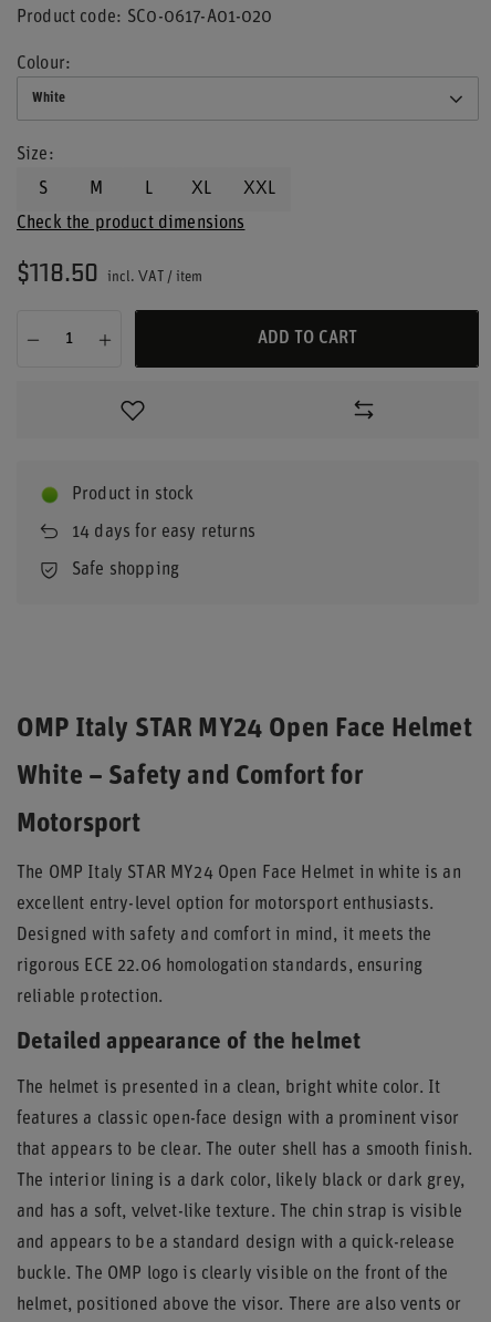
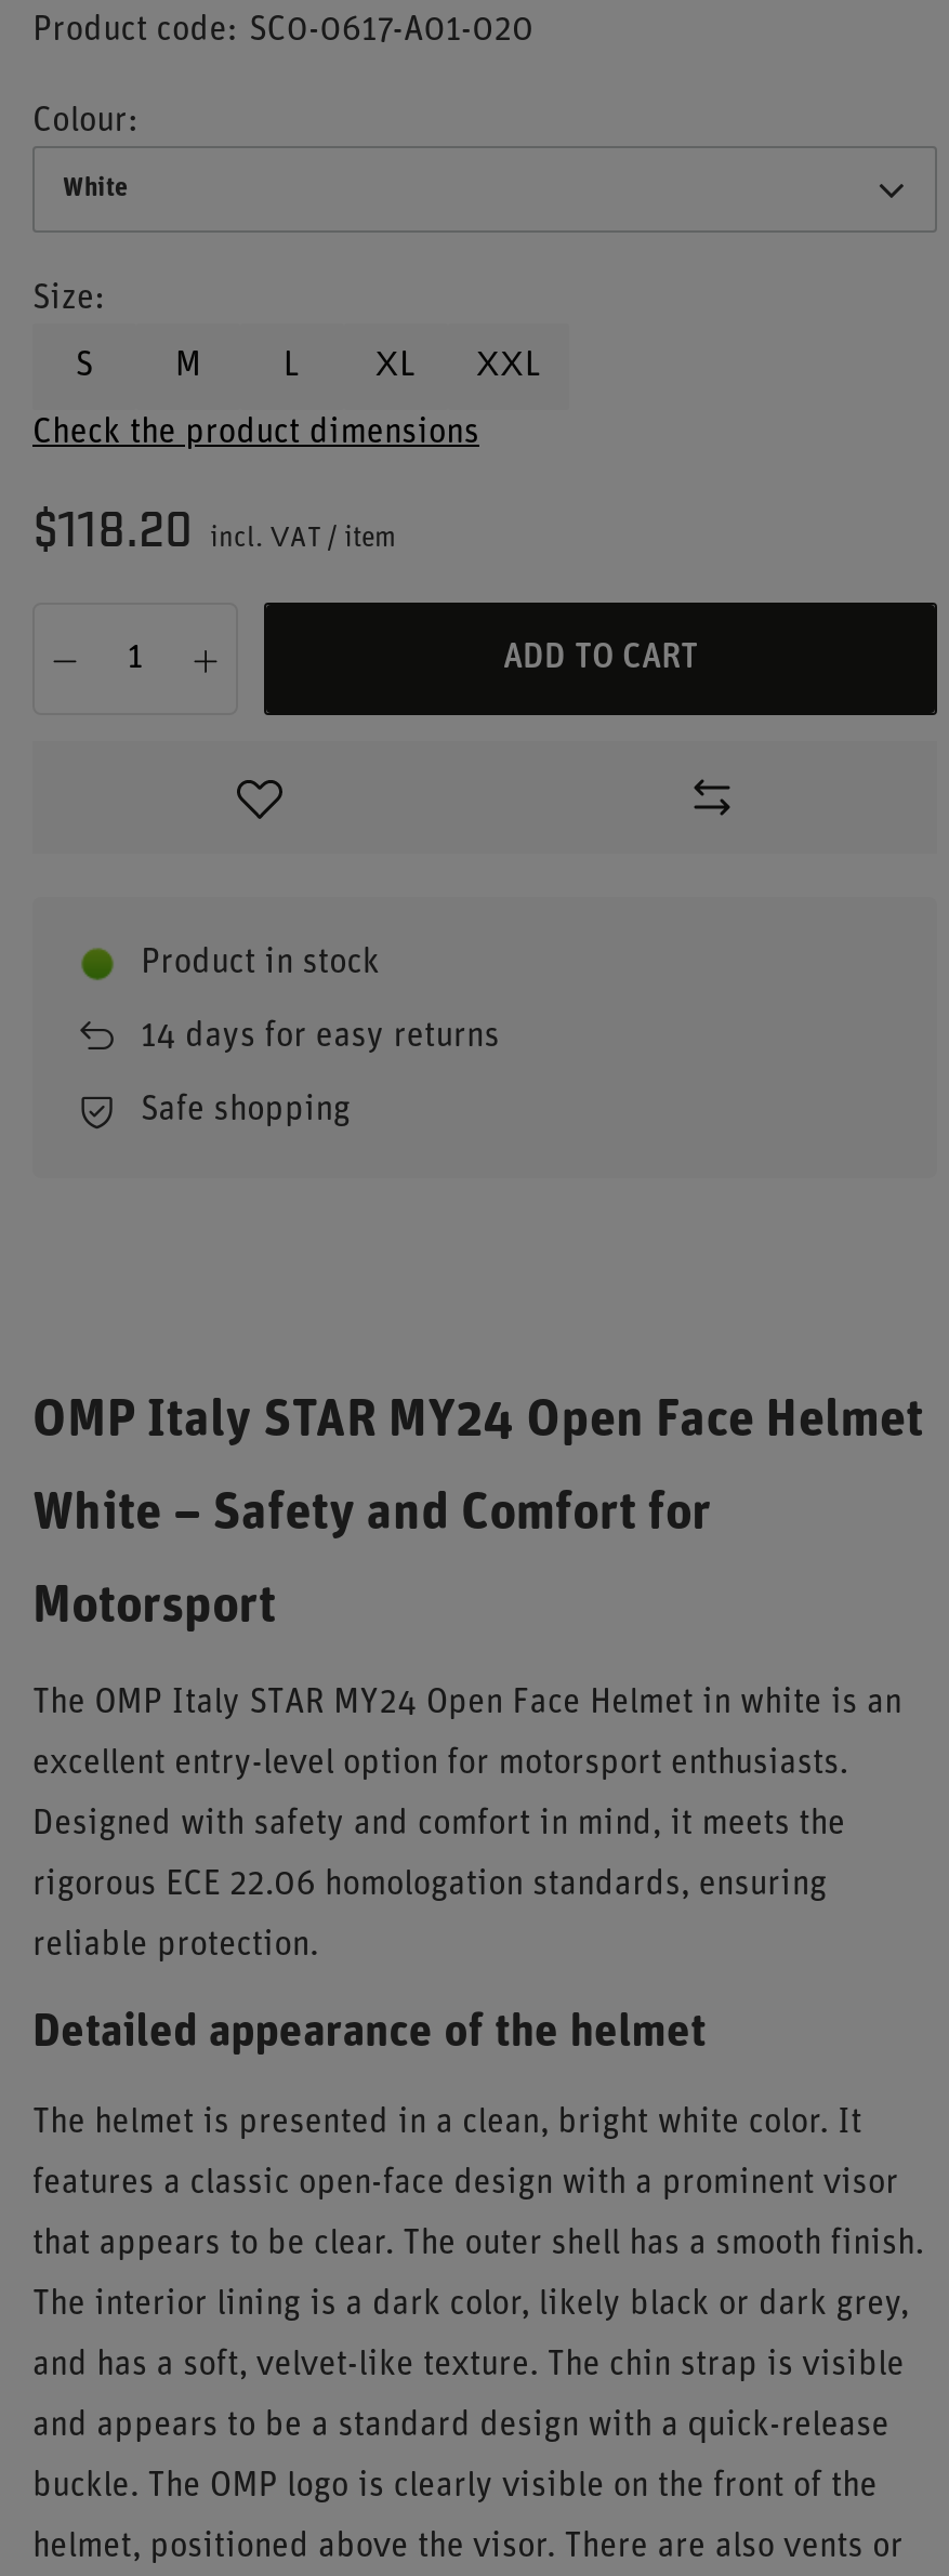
- $118.50 incl. VAT/item
+ $118.20 incl. VAT/item
